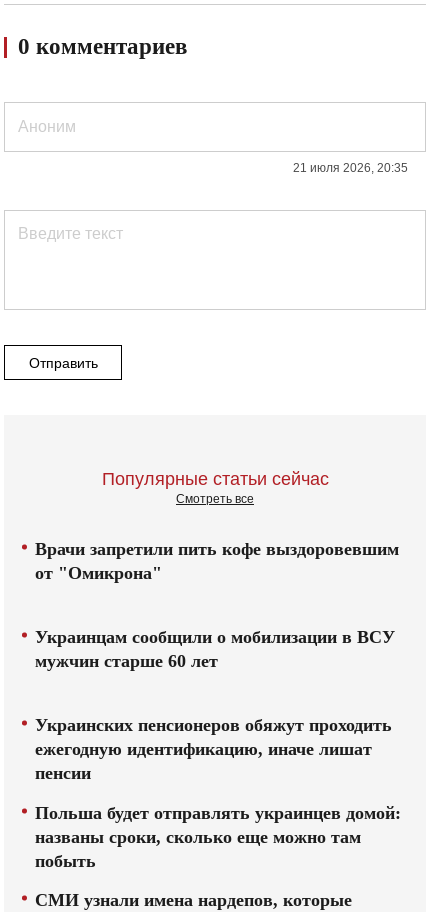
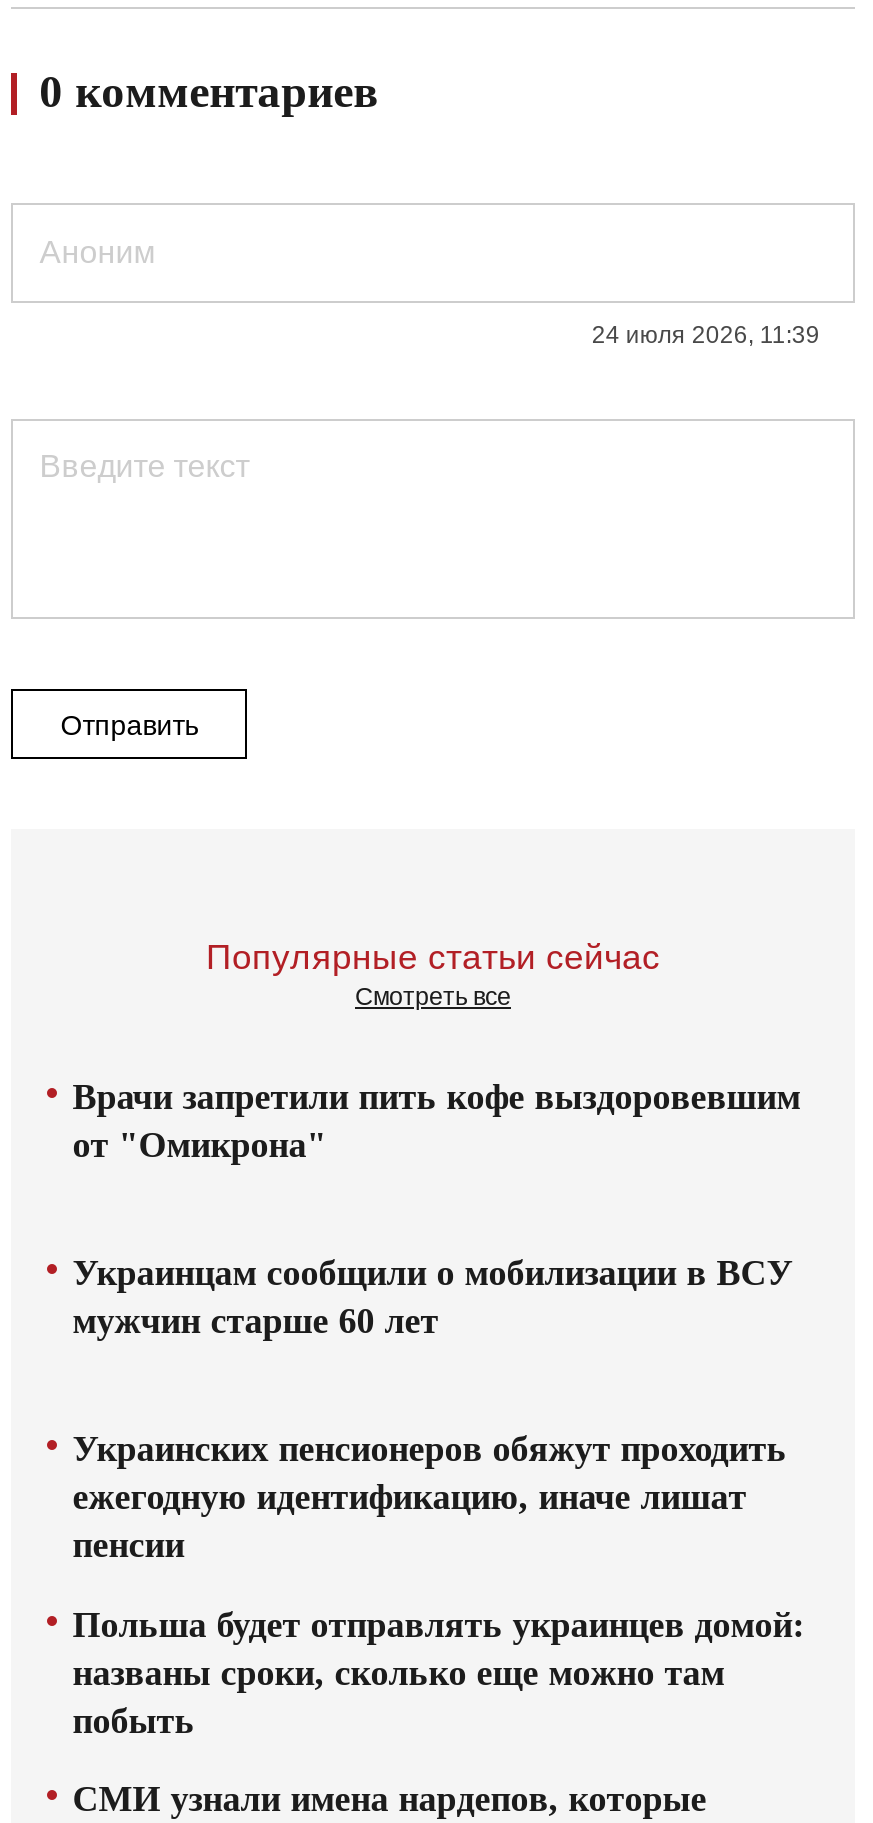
- 21 июля 2026, 20:35
+ 24 июля 2026, 11:39
